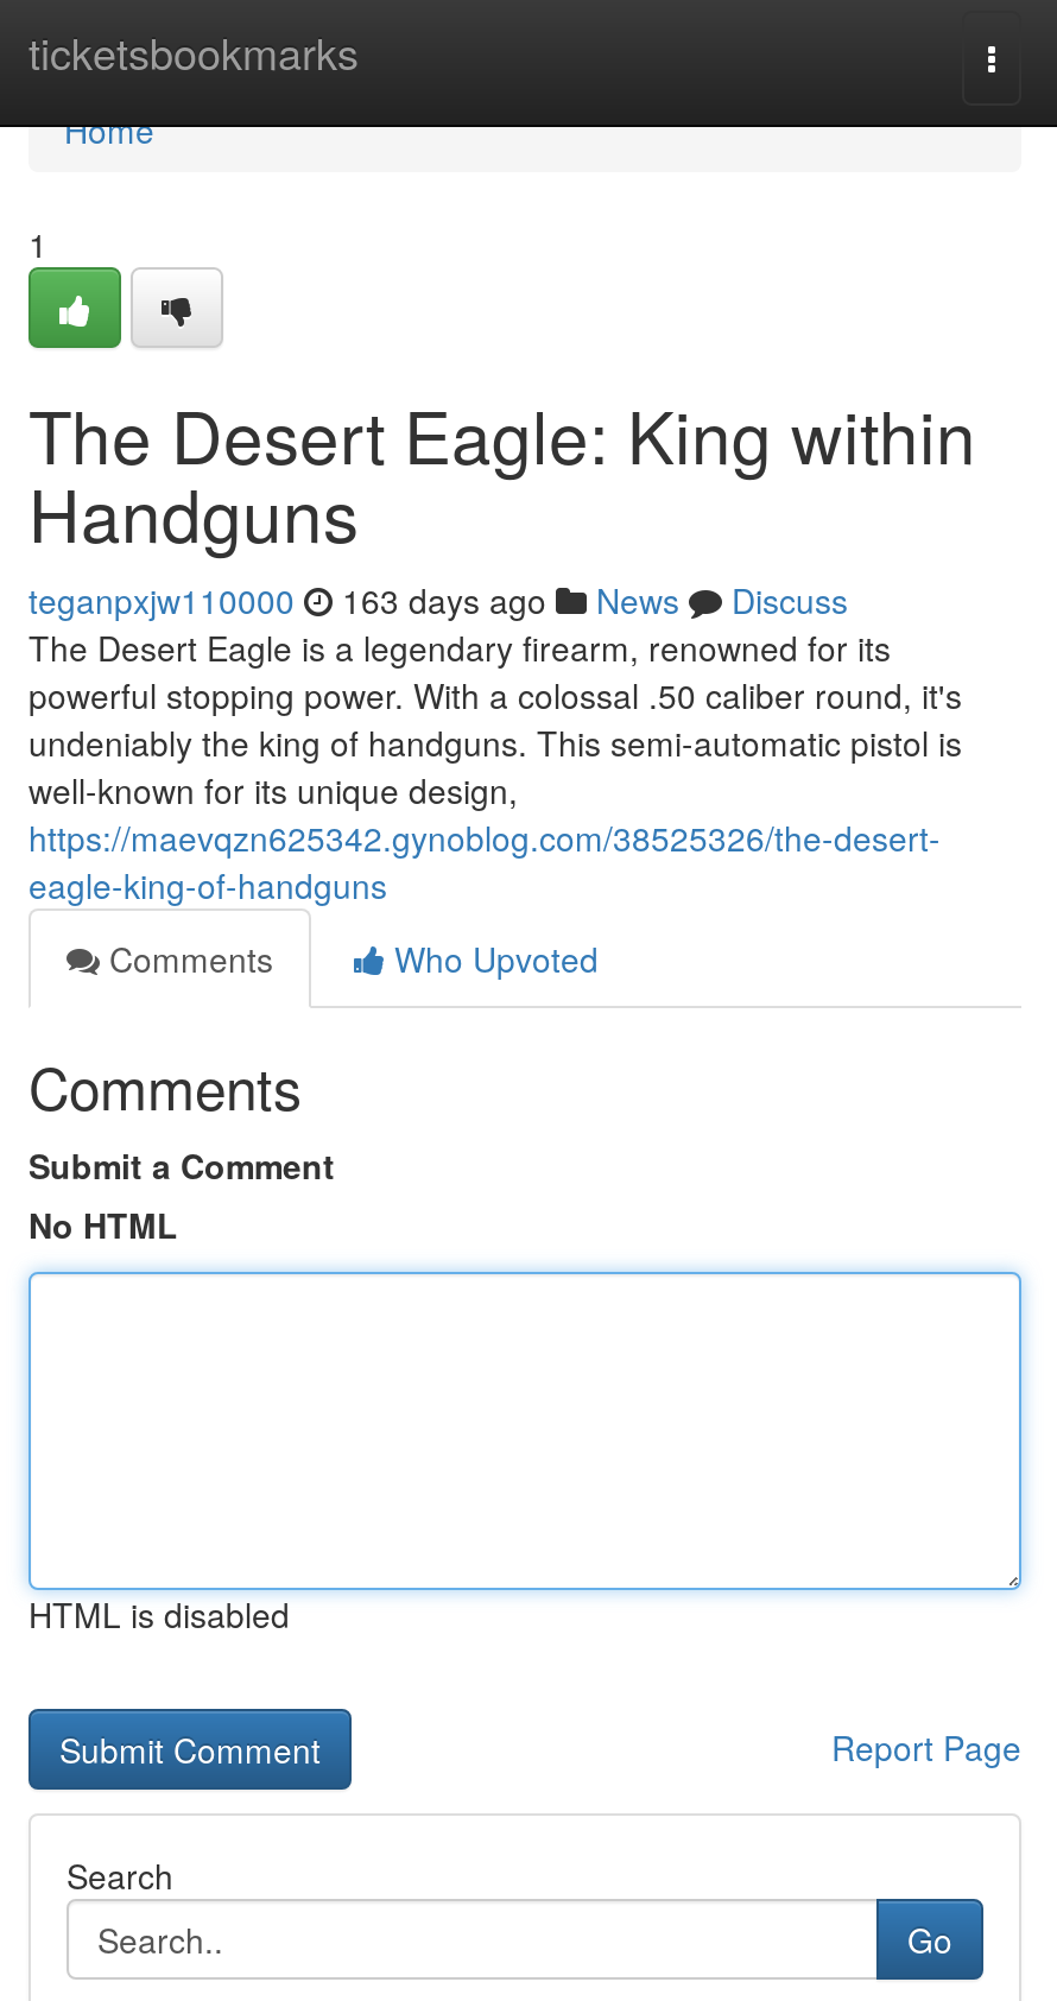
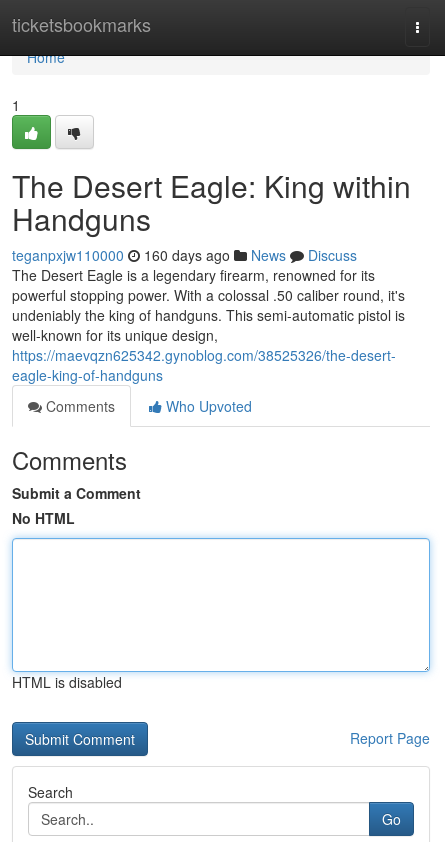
- teganpxjw110000 163 days ago News Discuss
+ teganpxjw110000 160 days ago News Discuss
